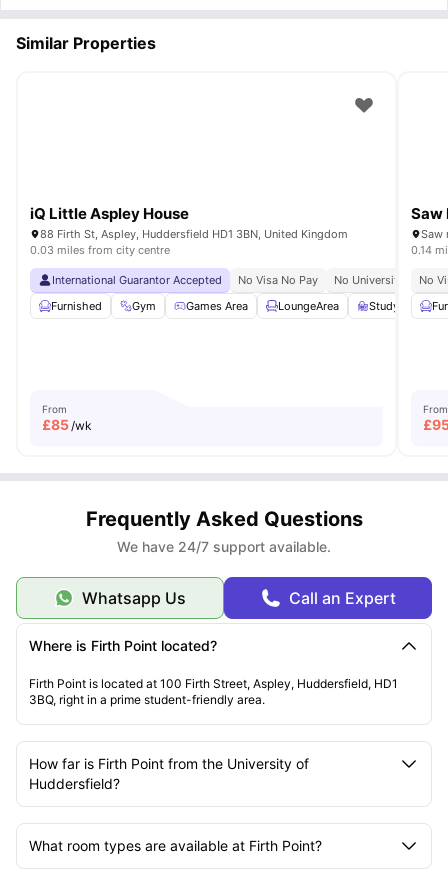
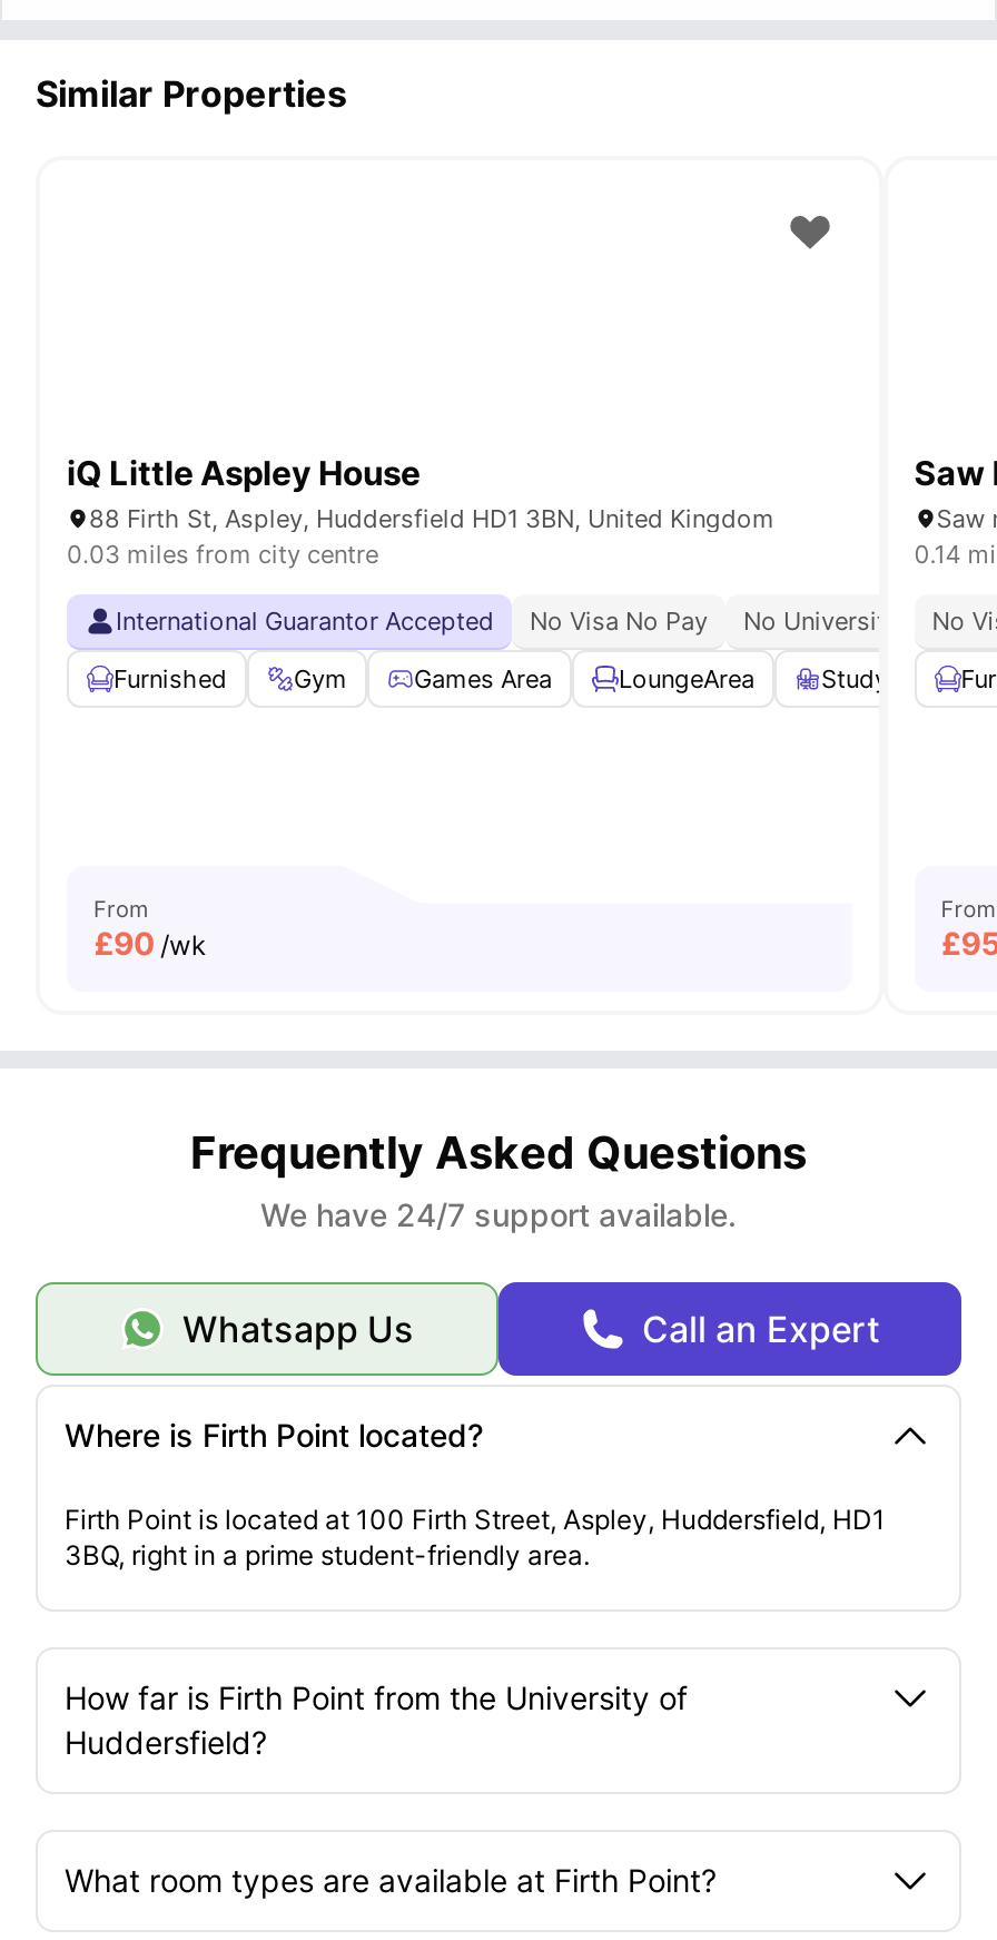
- £85 /wk
+ £90 /wk
